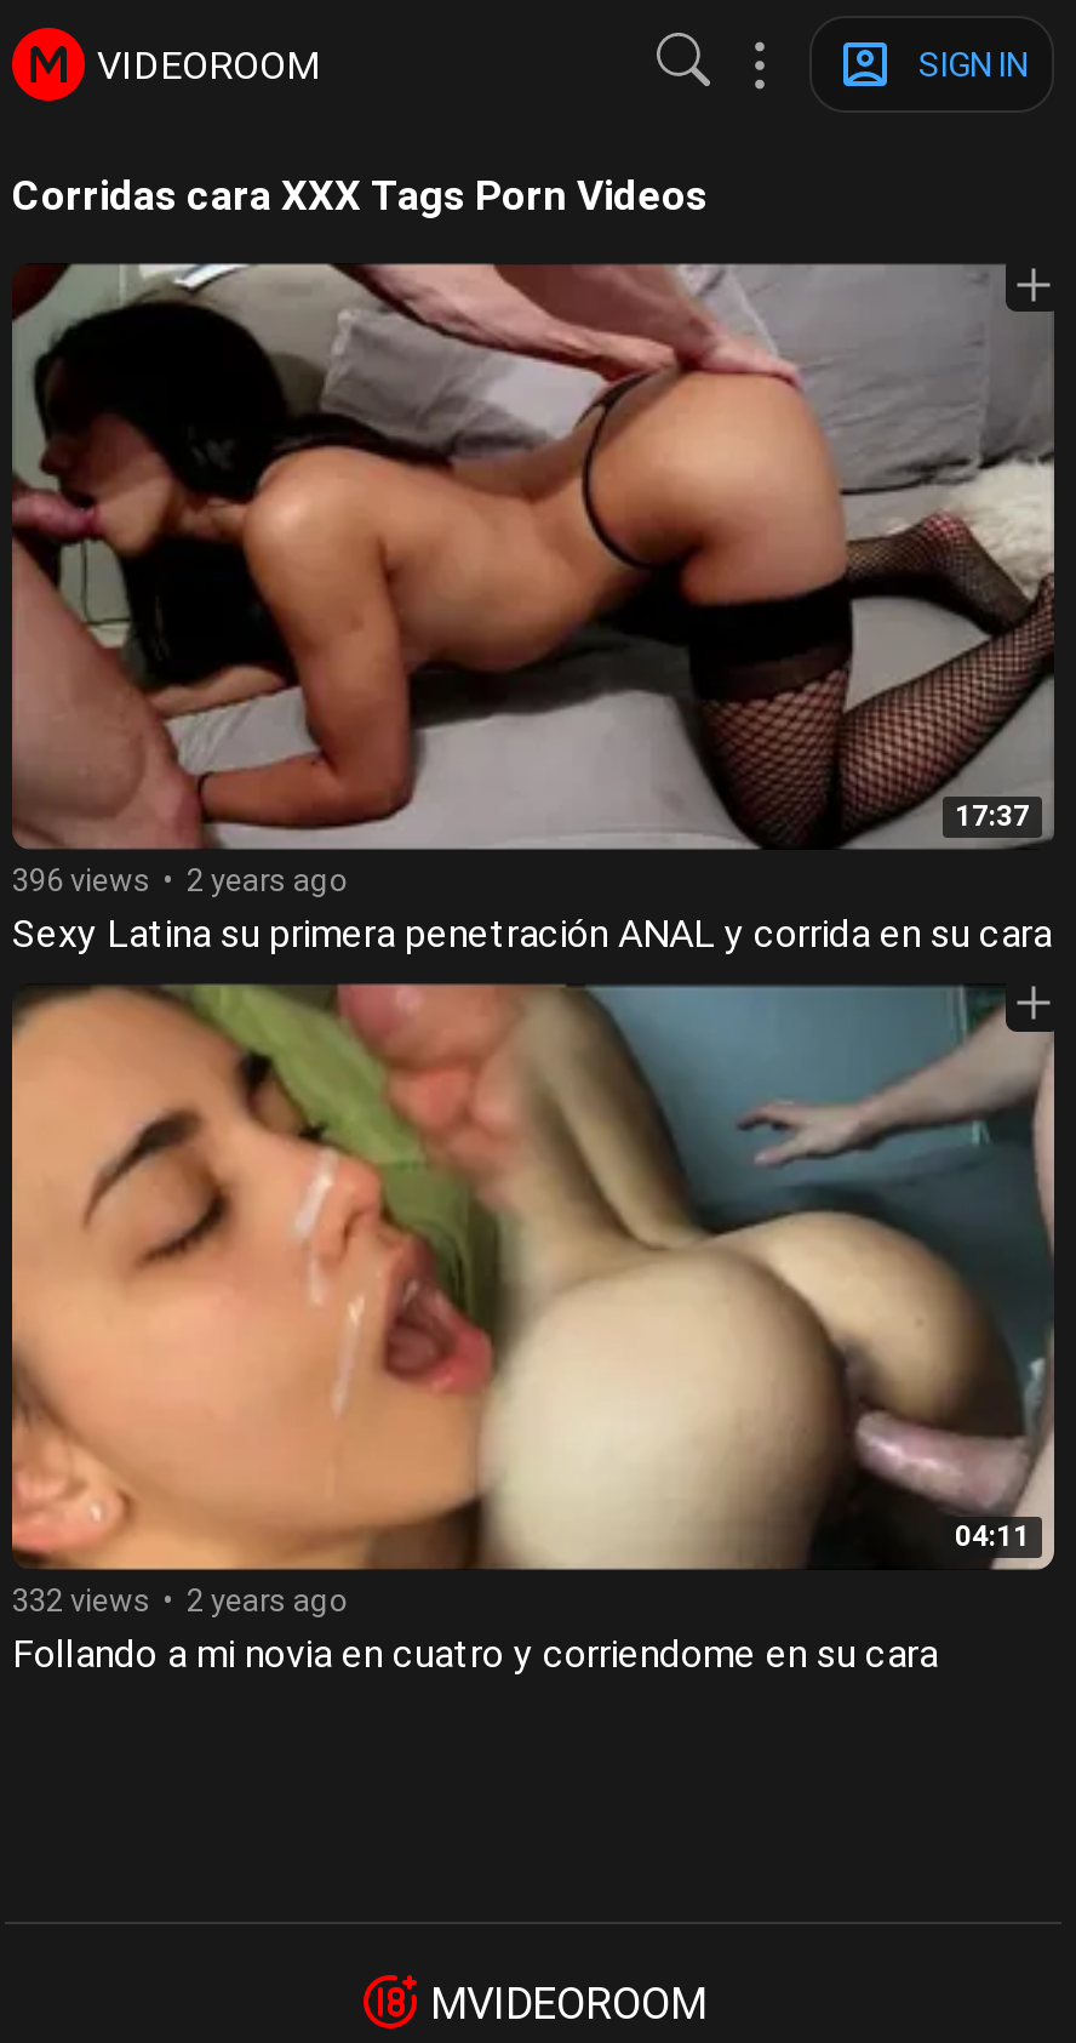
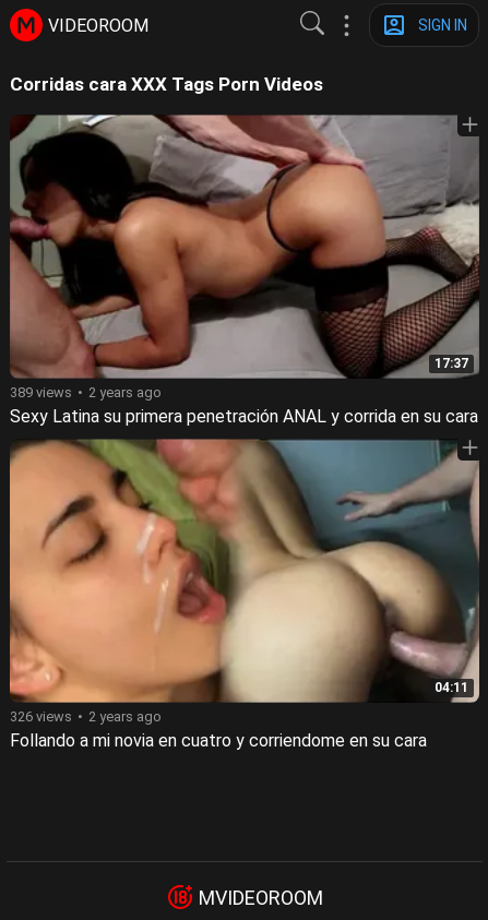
- 396 views 2 years ago
+ 389 views 2 years ago

- 332 views 2 years ago
+ 326 views 2 years ago
